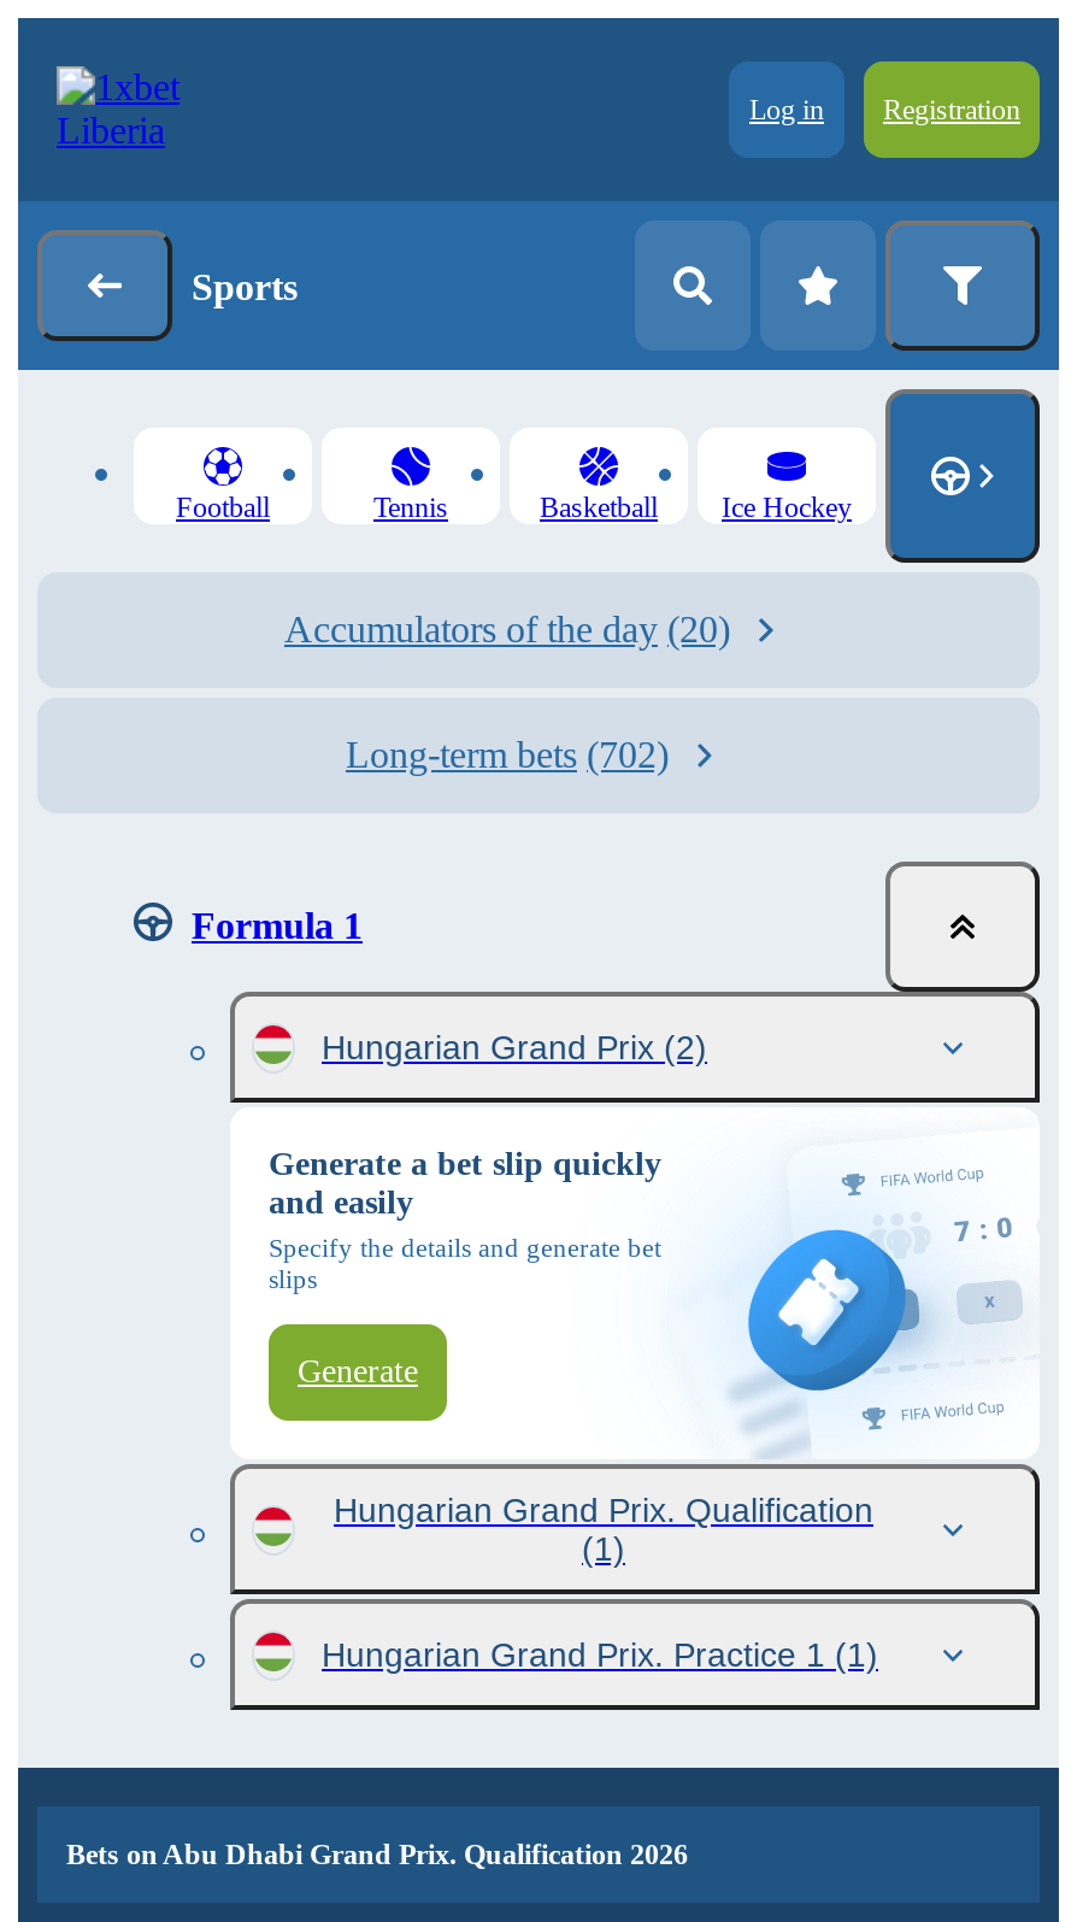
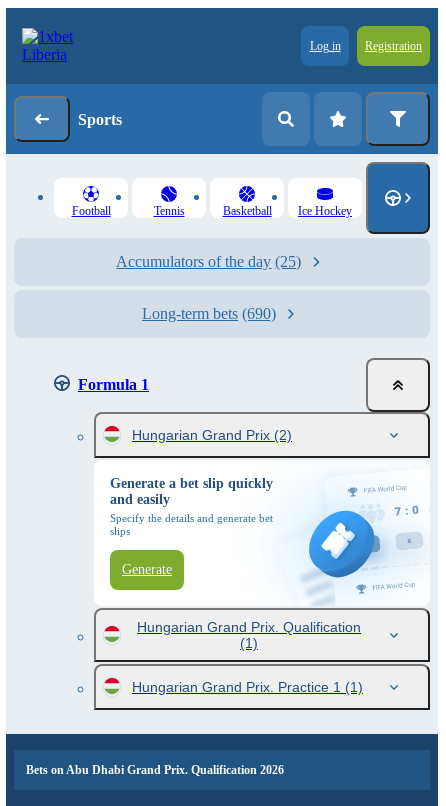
- Accumulators of the day (20)
+ Accumulators of the day (25)

- Long-term bets (702)
+ Long-term bets (690)
